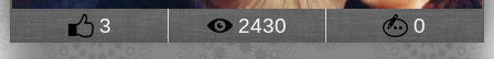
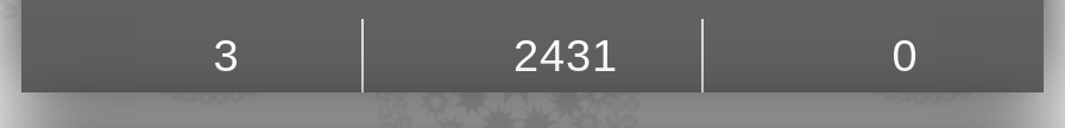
- 2430
+ 2431
